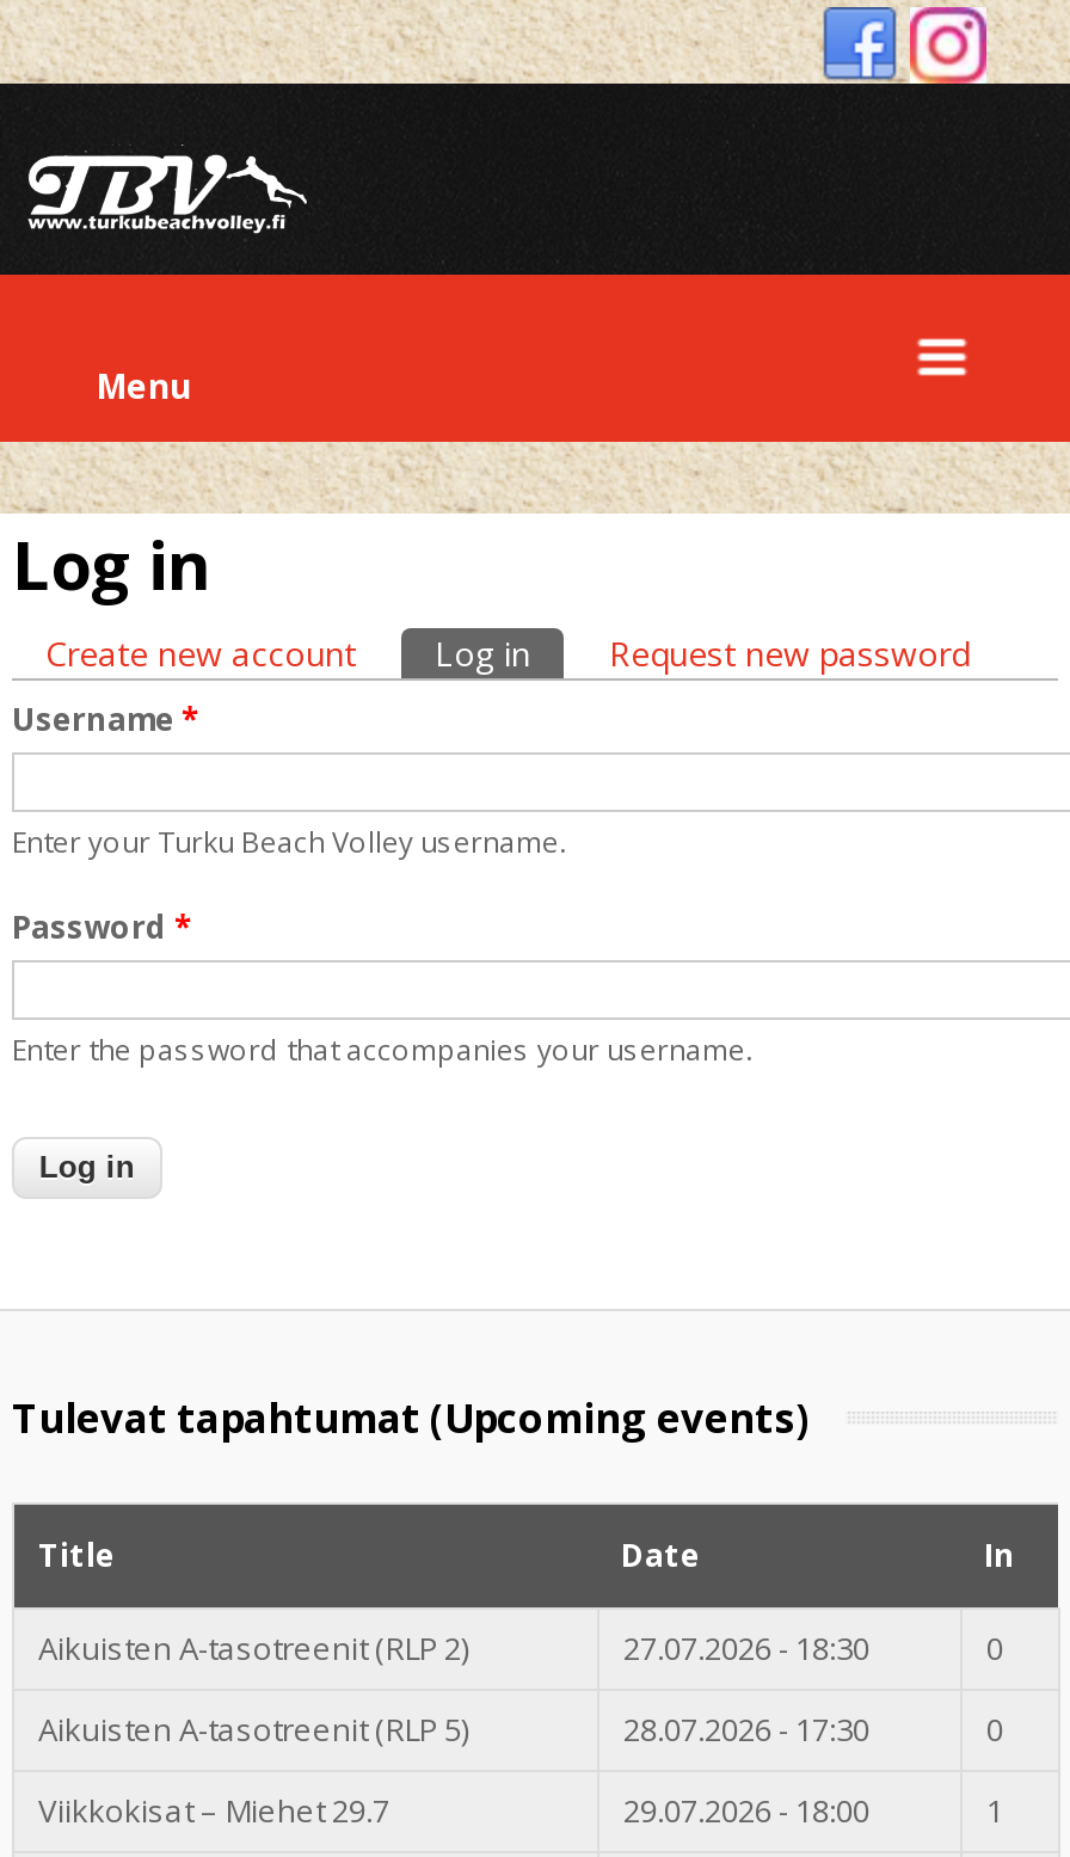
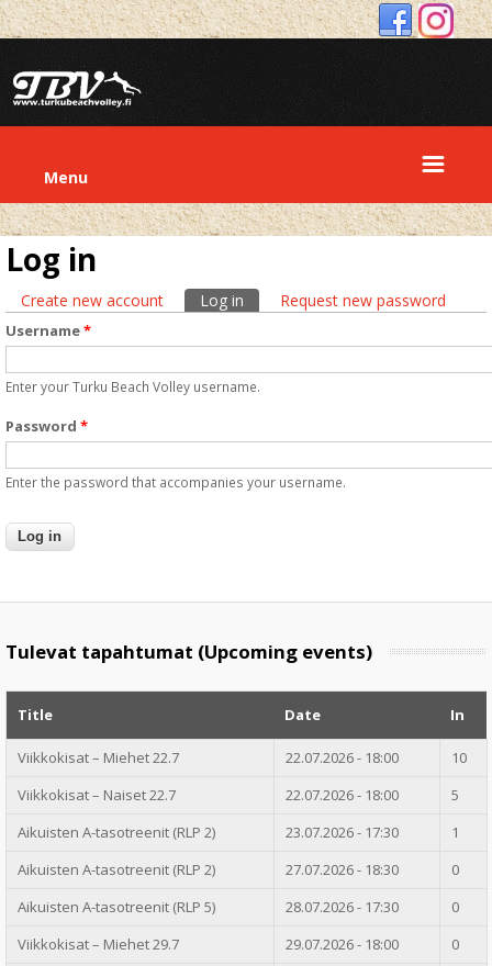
+ Viikkokisat – Miehet 22.7
+ 22.07.2026 - 18:00
+ 10
+ Viikkokisat – Naiset 22.7
+ 22.07.2026 - 18:00
+ 5
+ Aikuisten A-tasotreenit (RLP 2)
+ 23.07.2026 - 17:30
+ 1

- 1
+ 0
